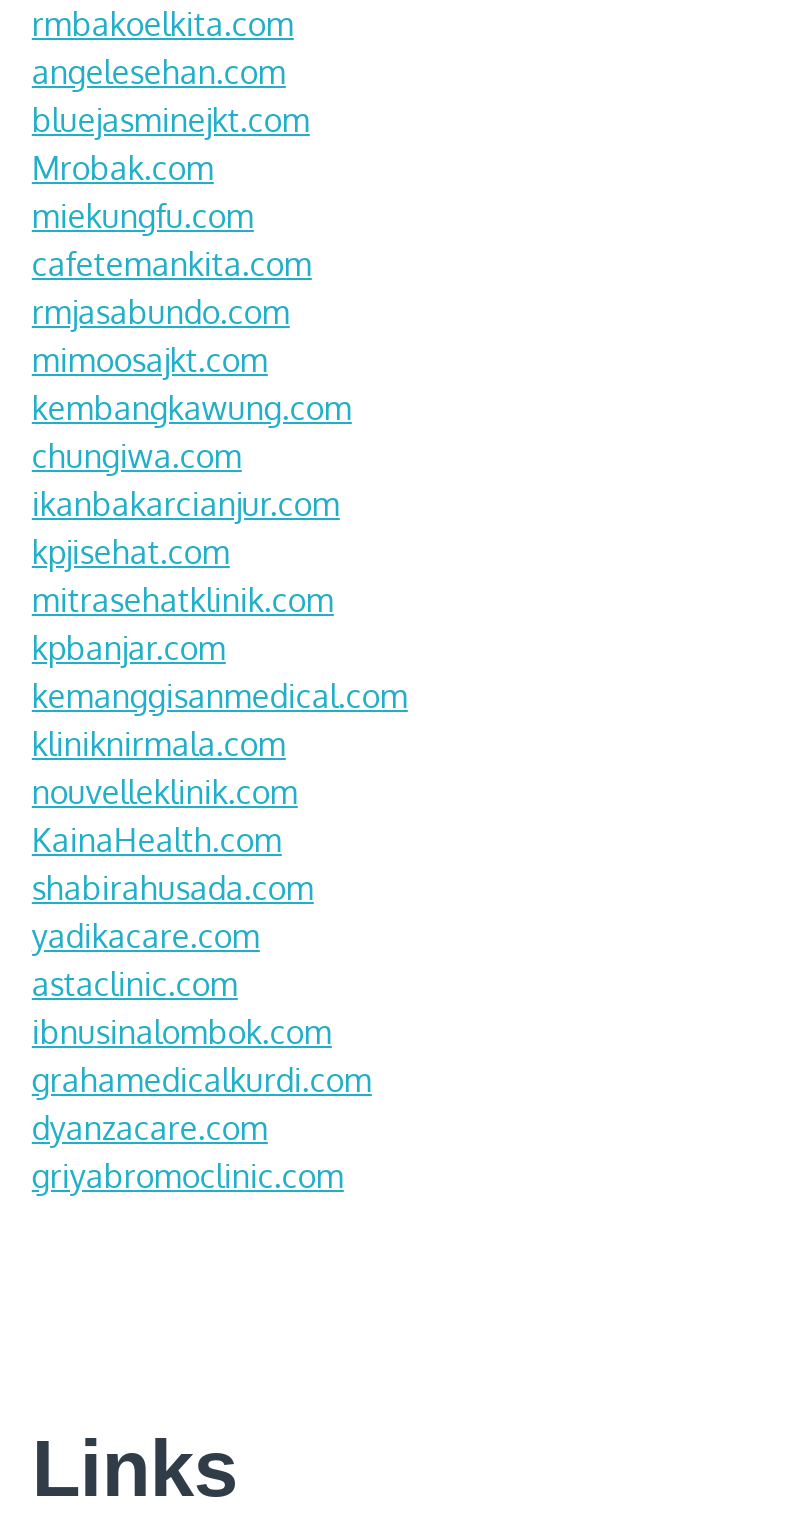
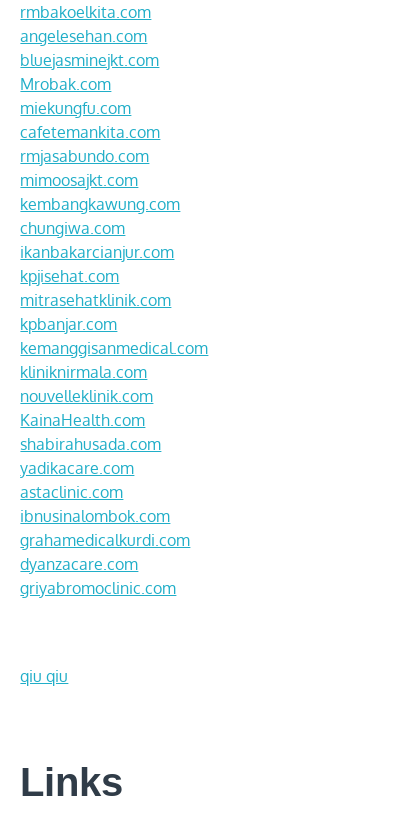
+ qiu qiu
